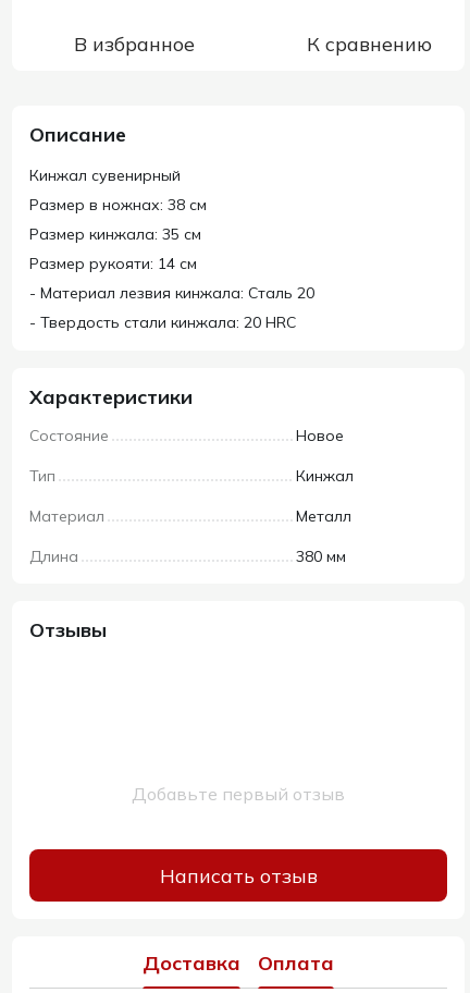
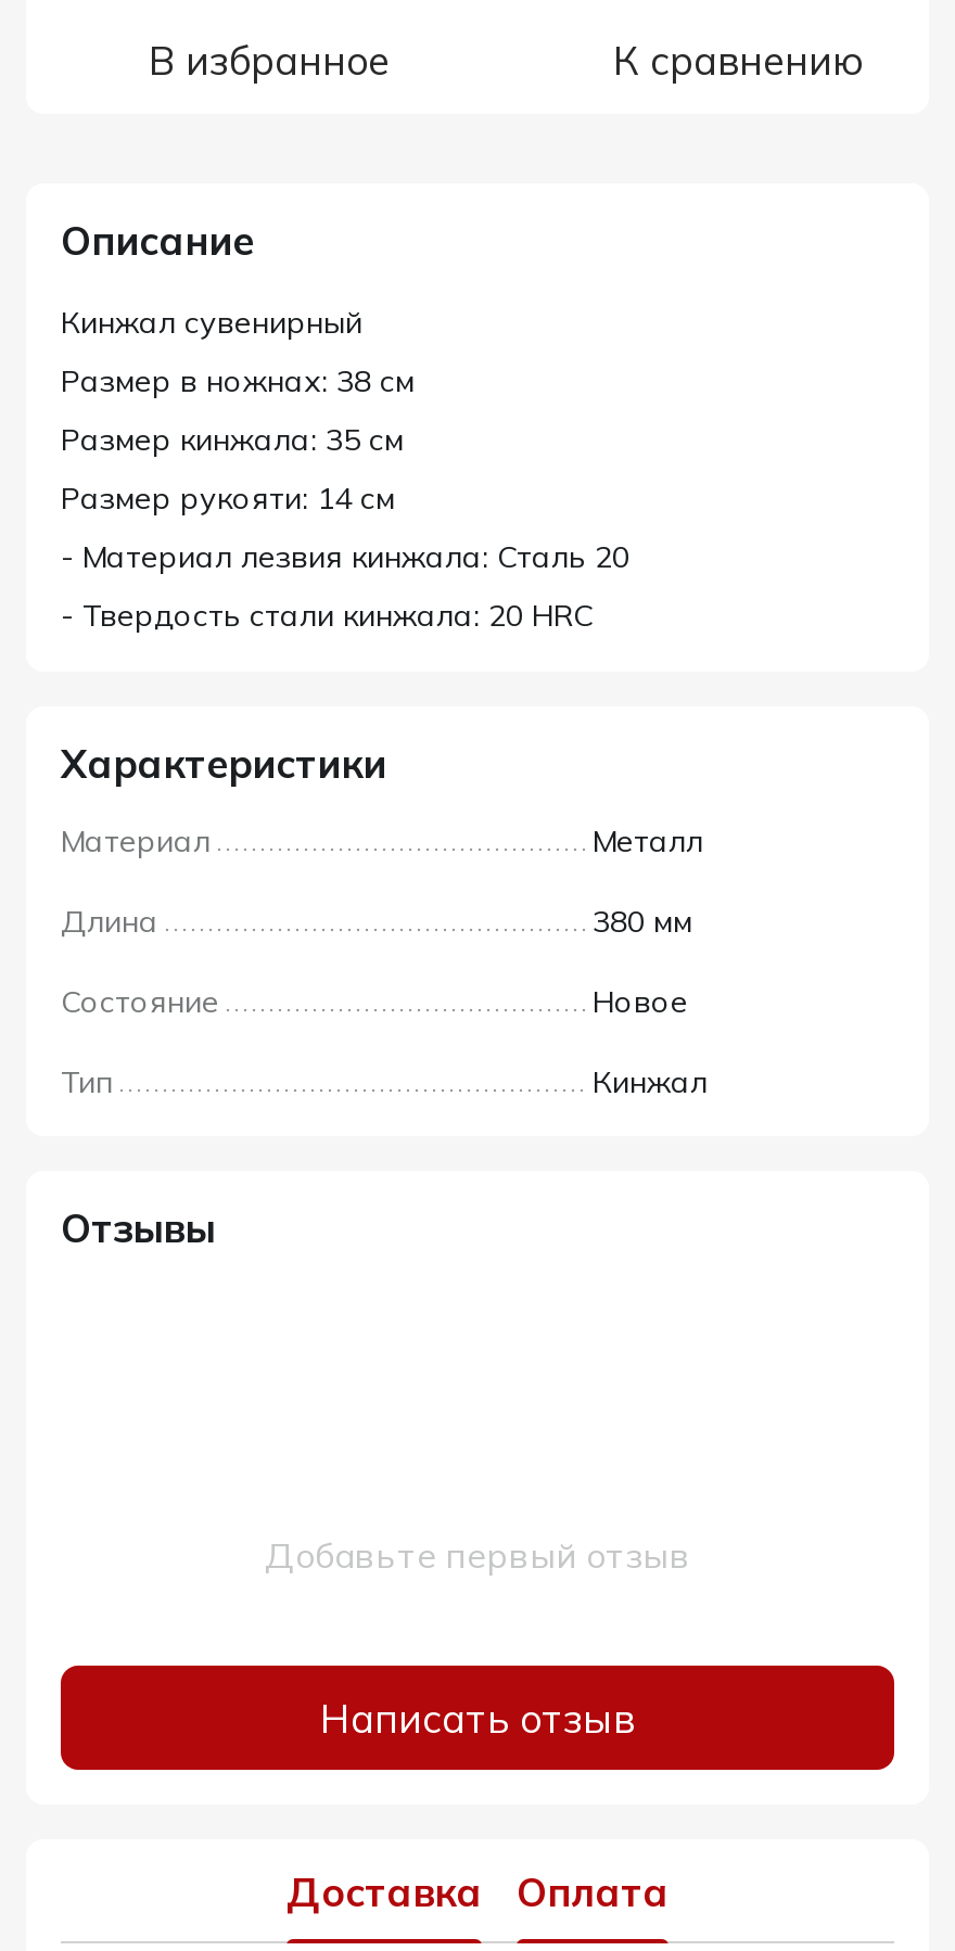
moved down: Состояние | Новое | Тип | Кинжал

moved up: Материал | Металл | Длина | 380 мм
